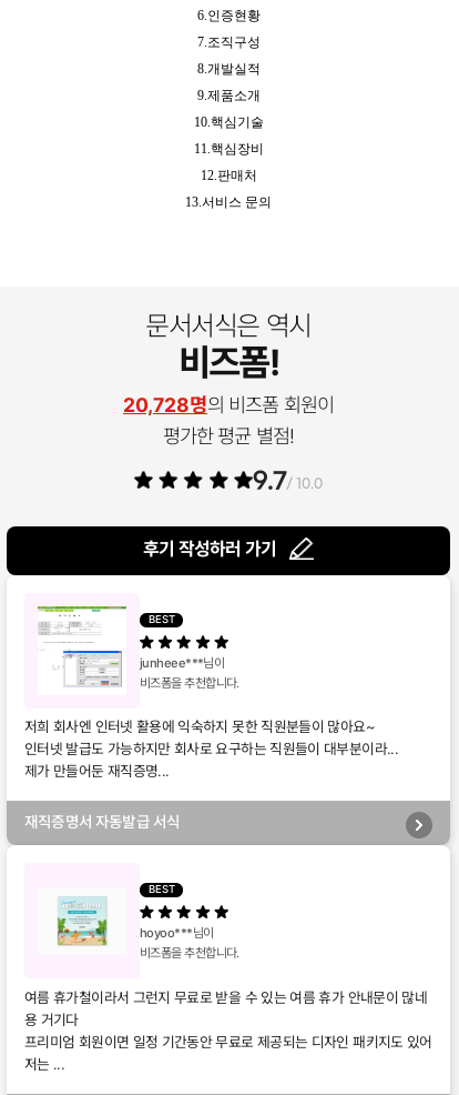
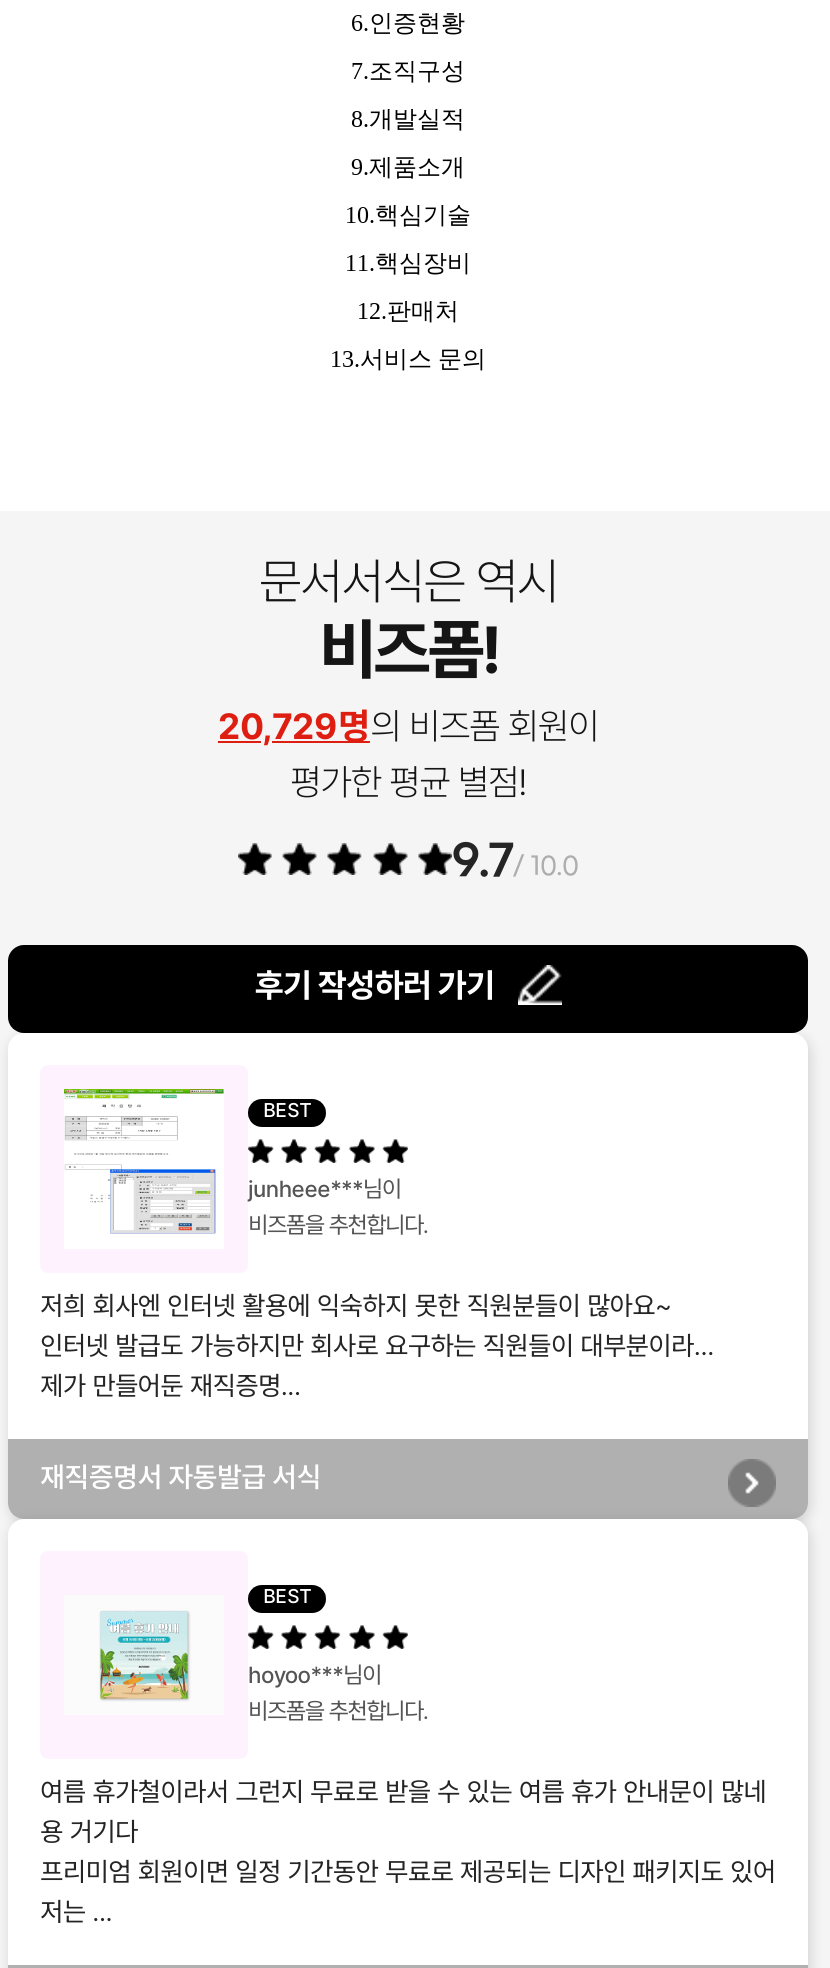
- 20,728명의 비즈폼 회원이
+ 20,729명의 비즈폼 회원이
